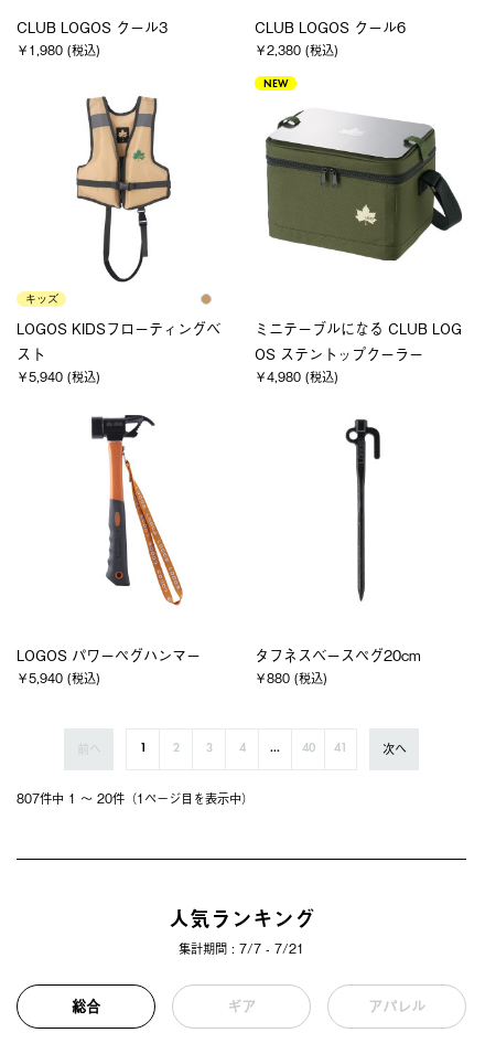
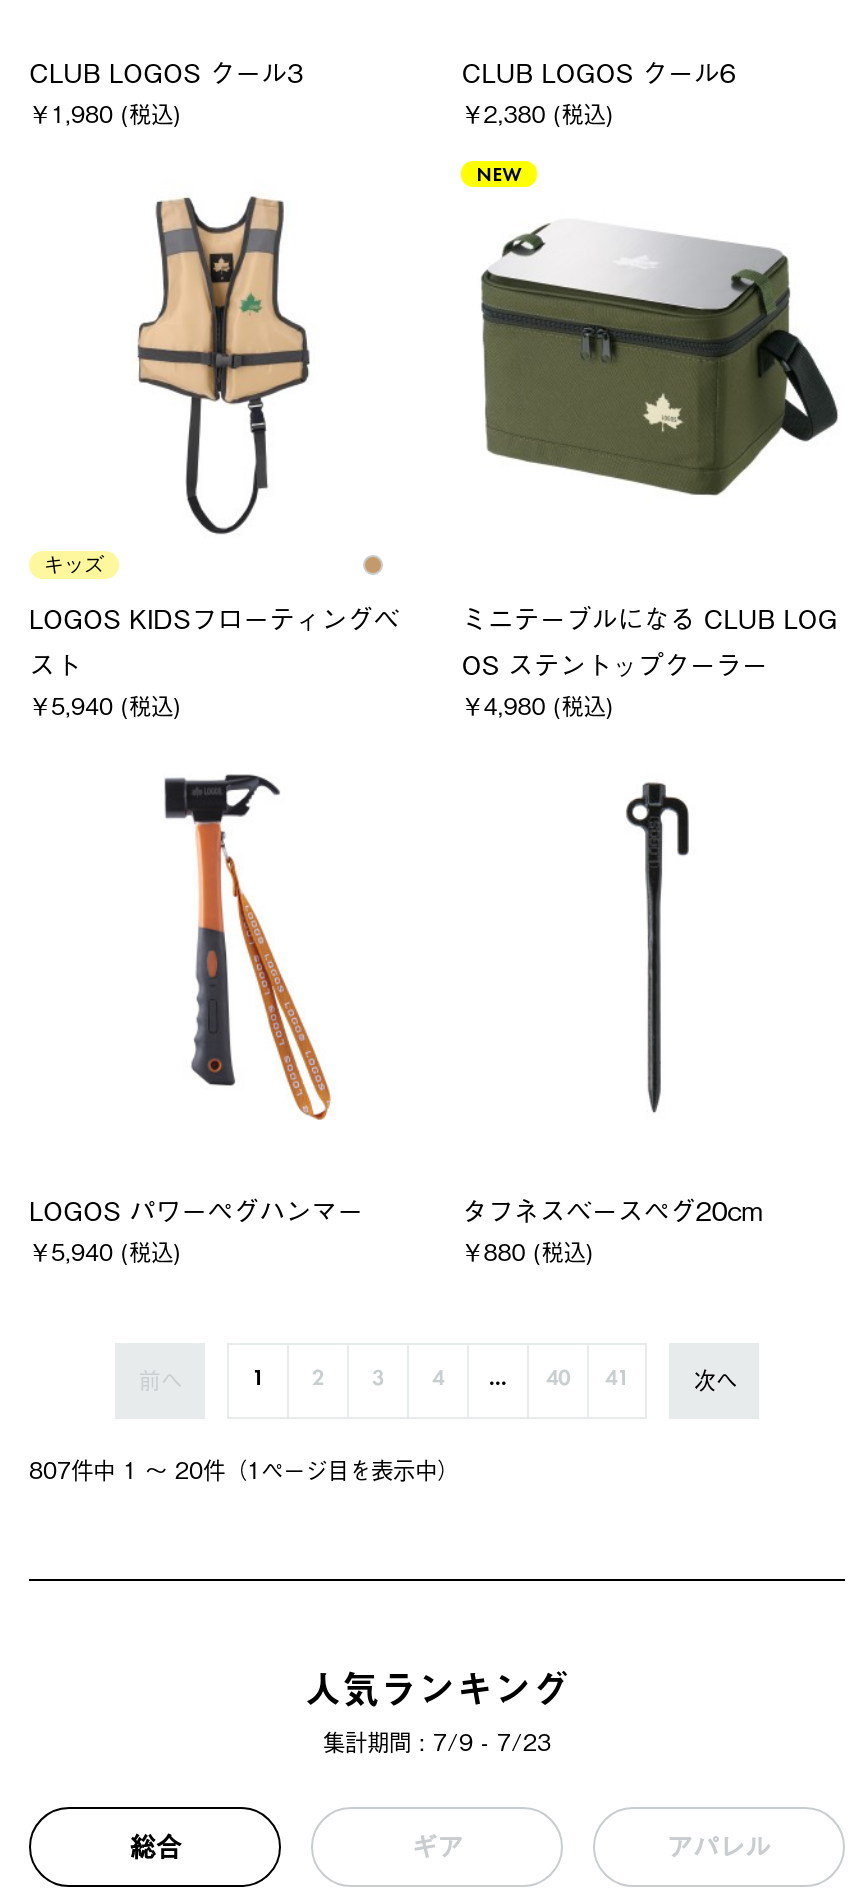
- 集計期間 : 7/7 - 7/21
+ 集計期間 : 7/9 - 7/23
